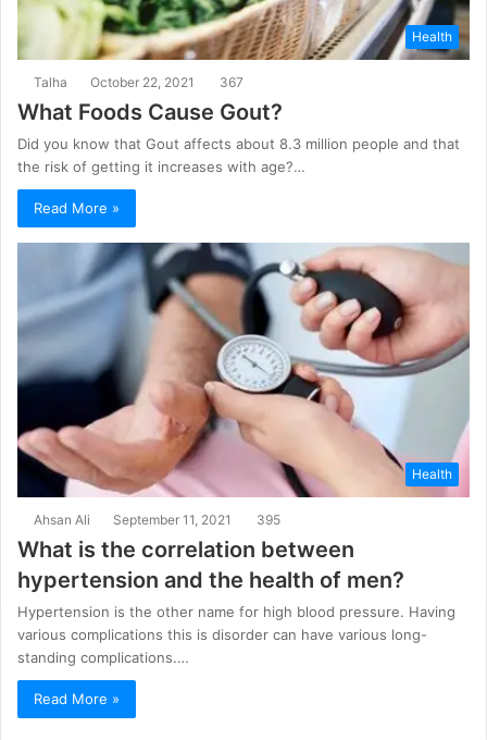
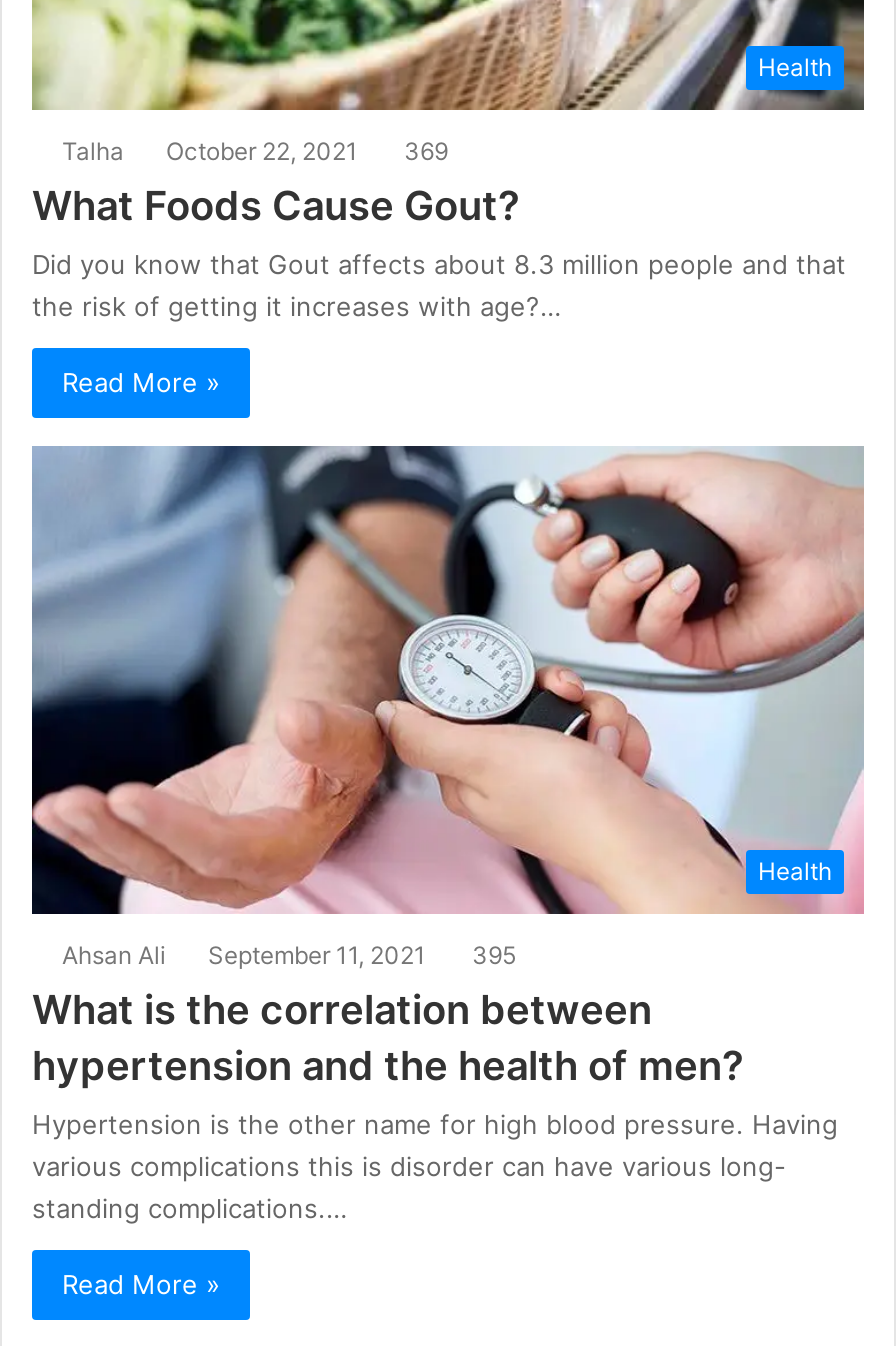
- Talha October 22, 2021 367
+ Talha October 22, 2021 369
